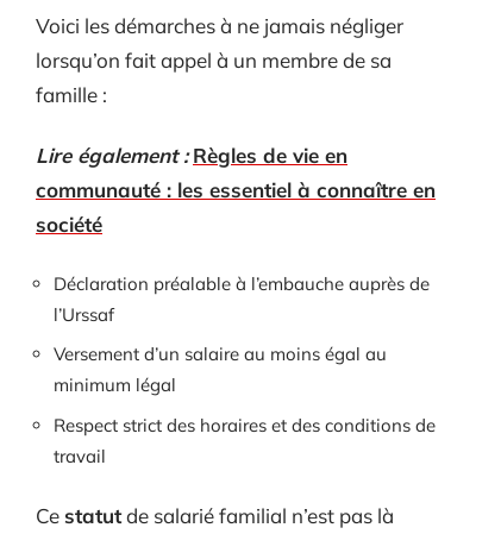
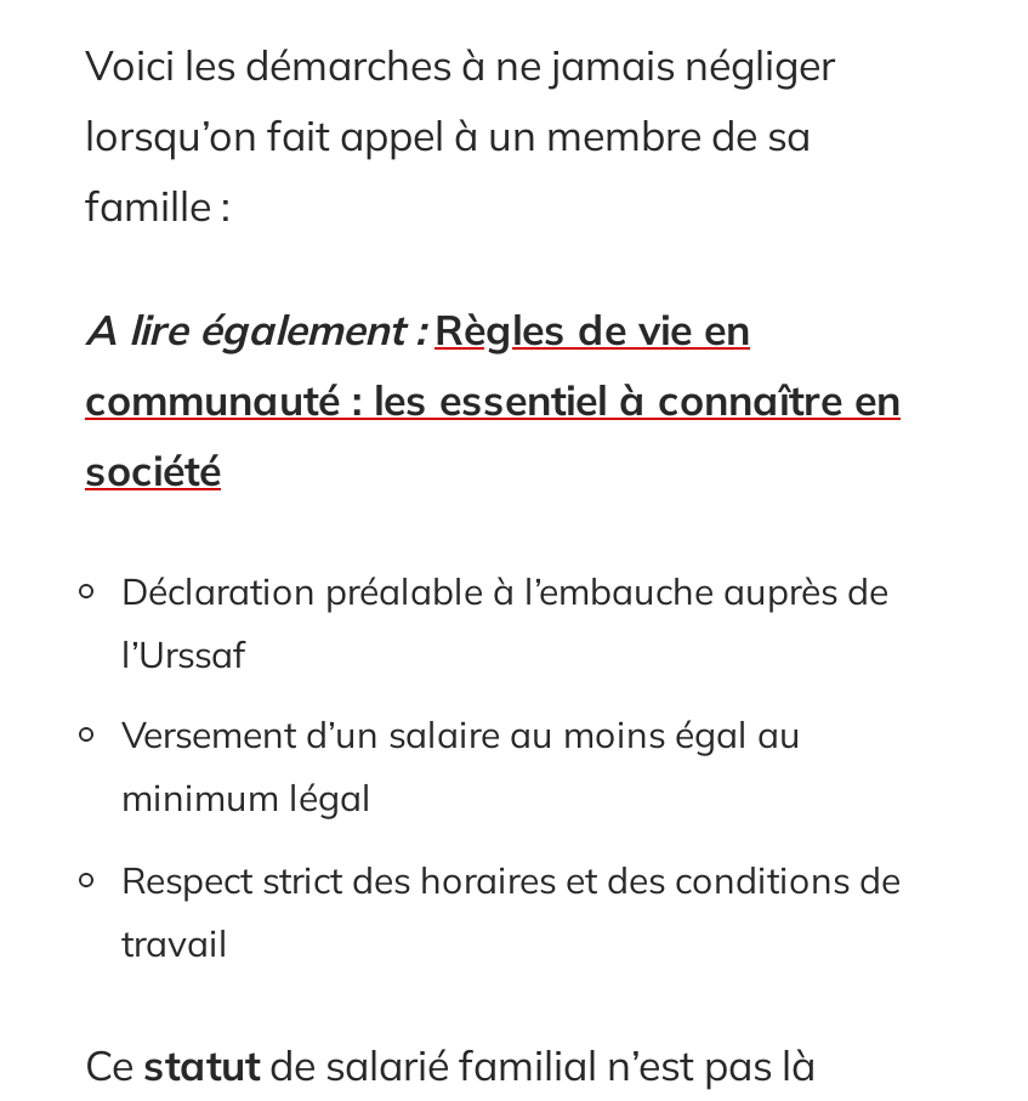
- Lire également : Règles de vie en
+ A lire également : Règles de vie en
